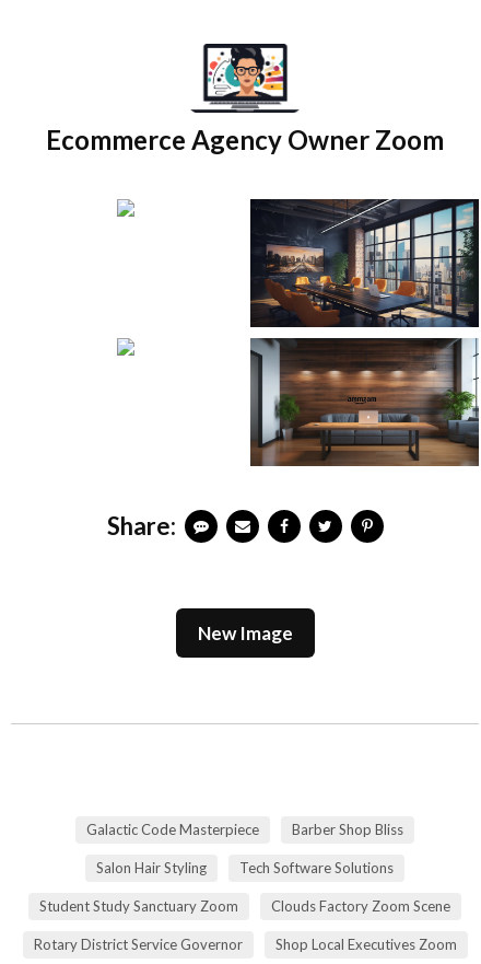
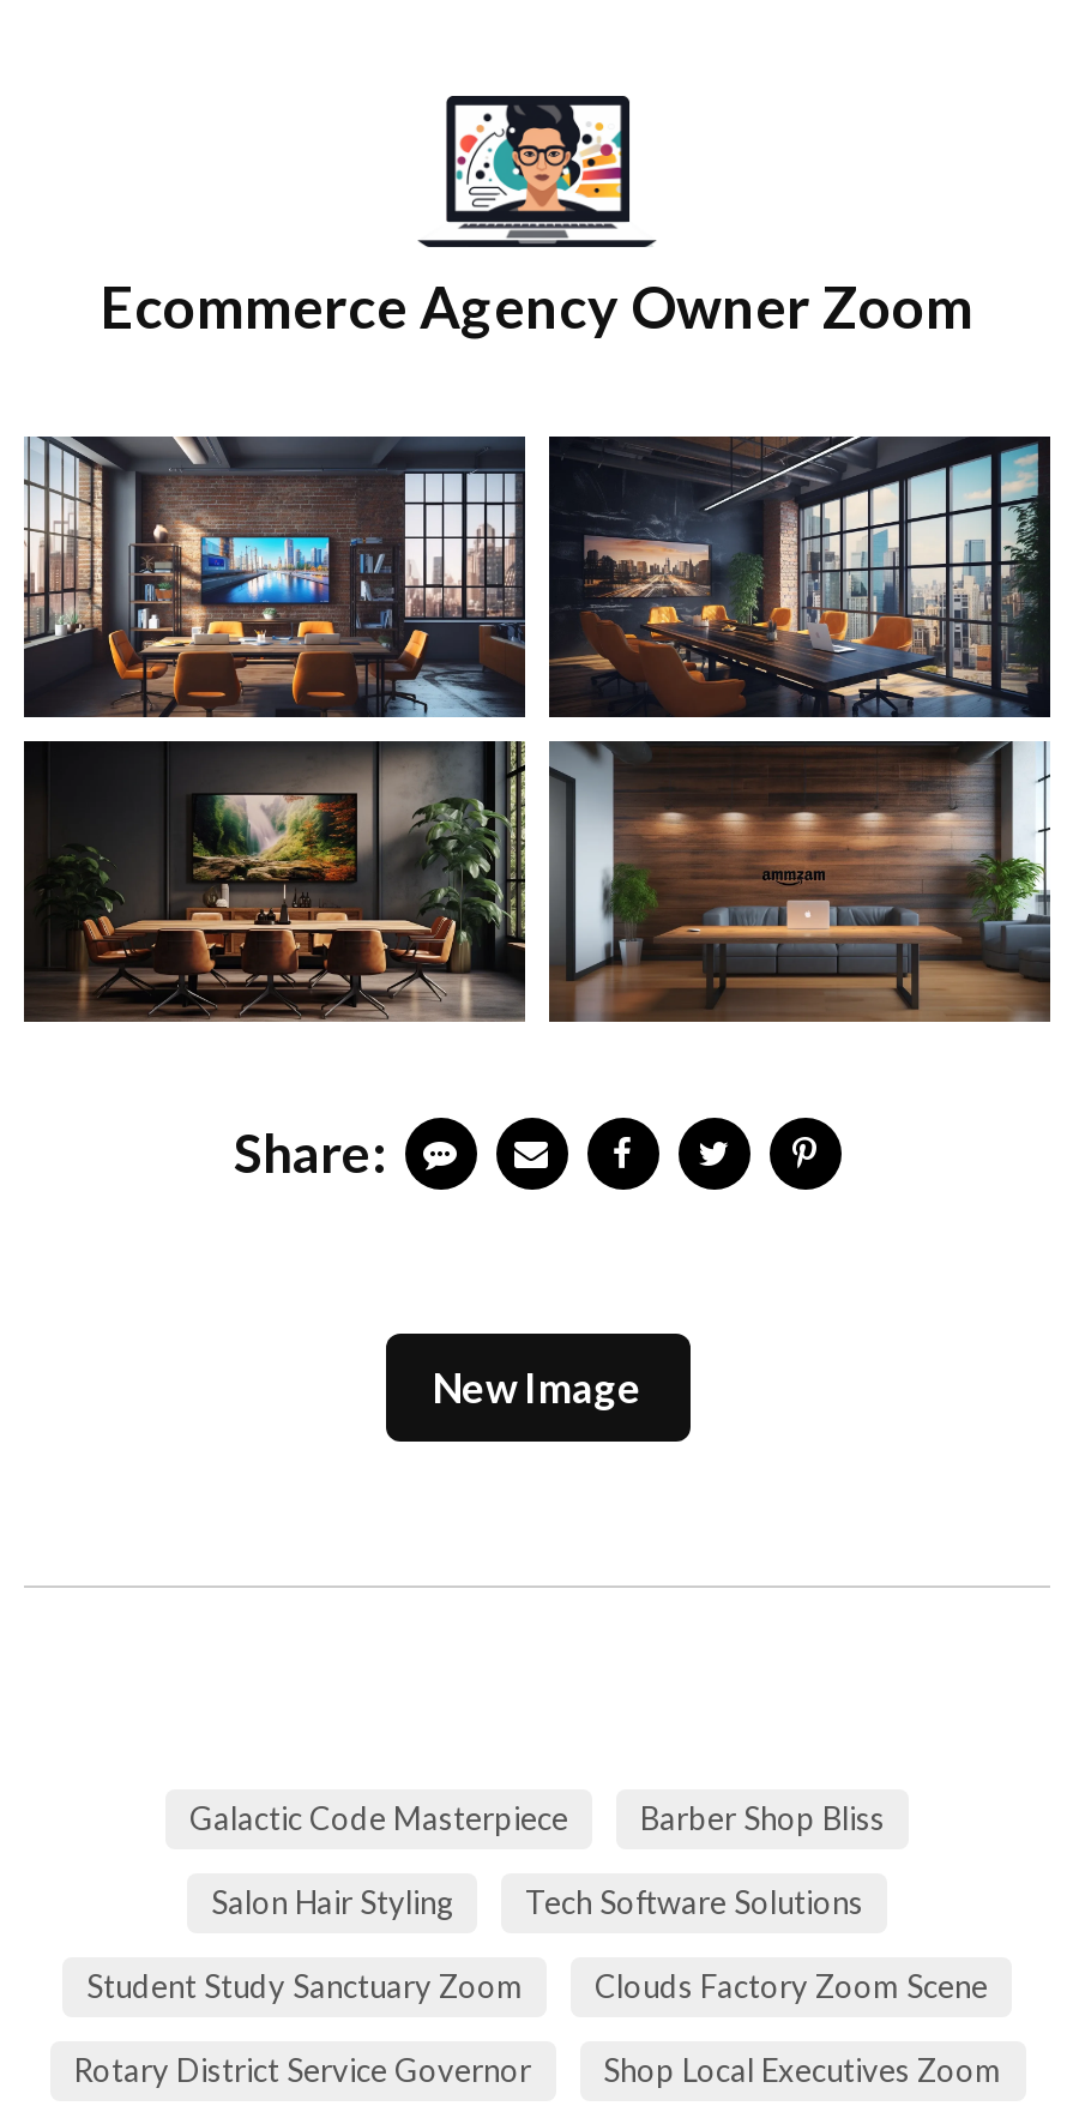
+ [image]

+ [image]
